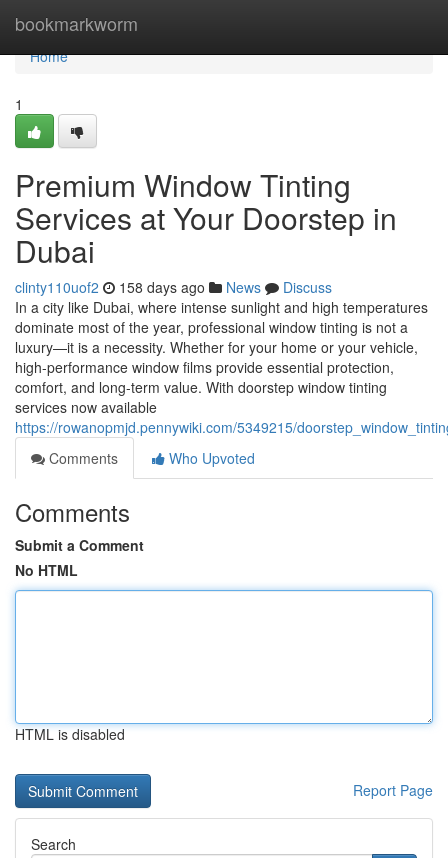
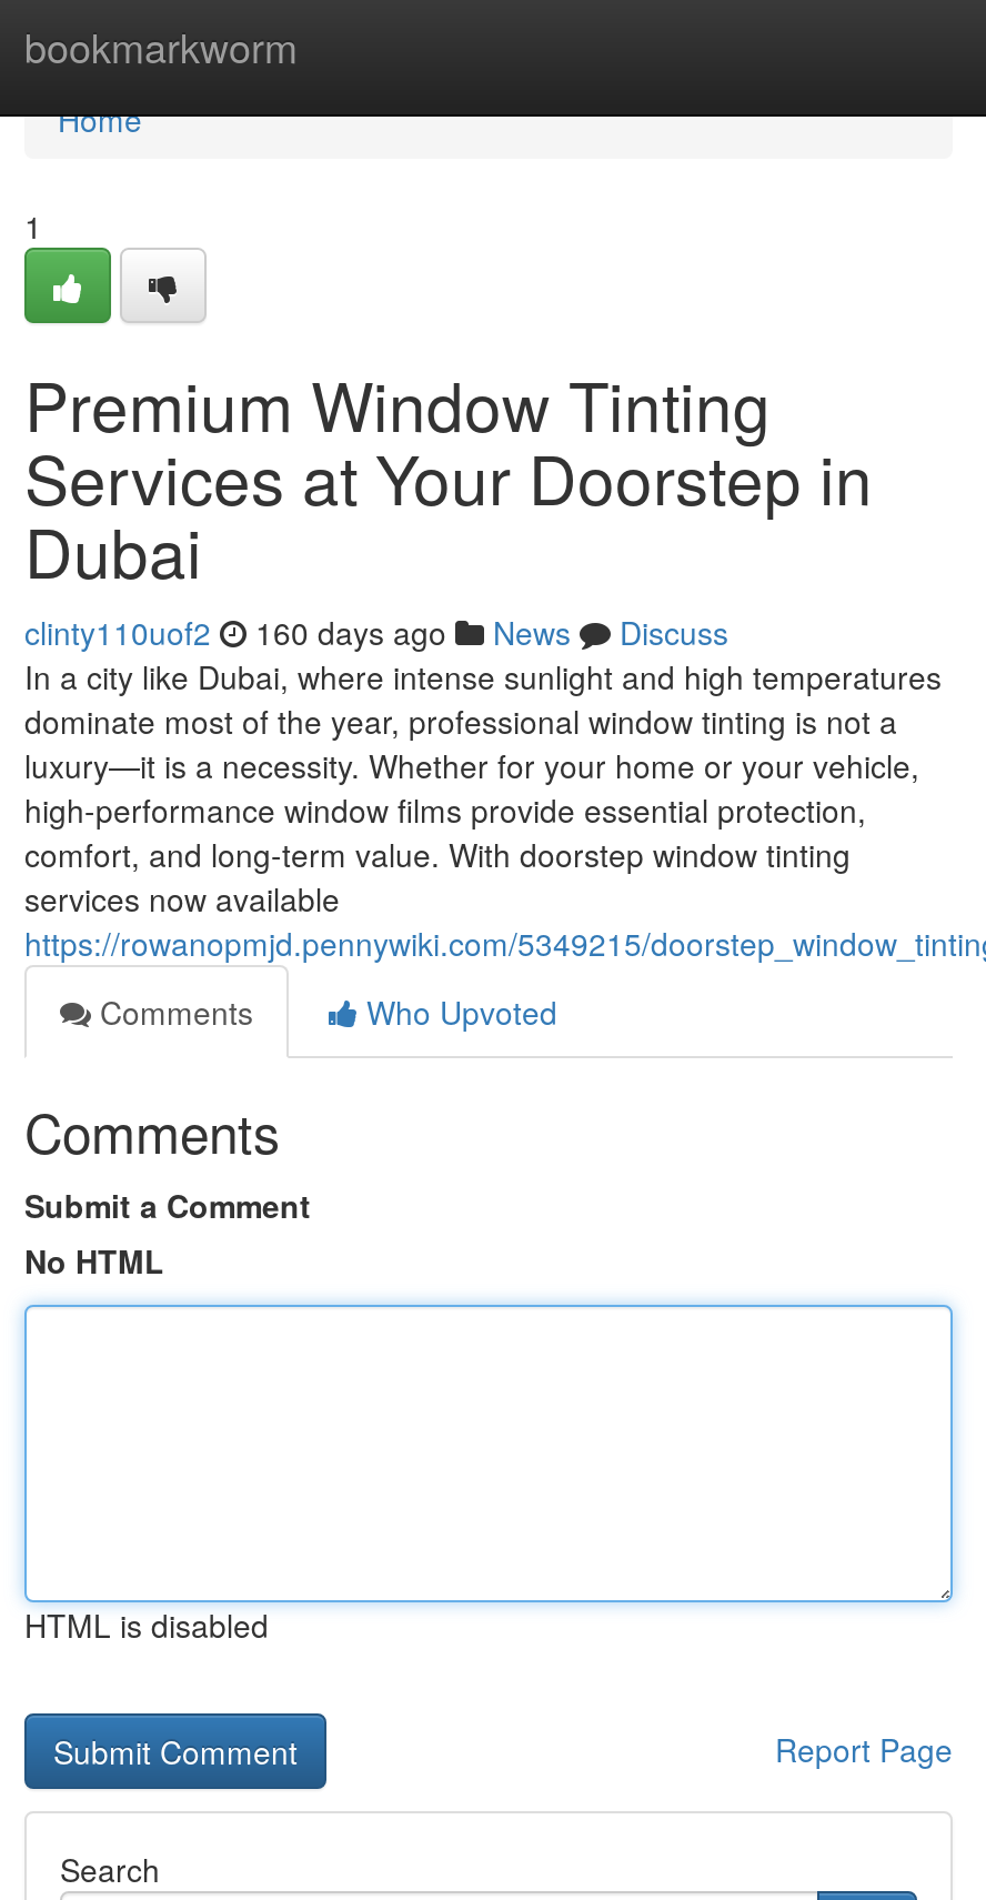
- clinty110uof2 158 days ago News Discuss
+ clinty110uof2 160 days ago News Discuss
